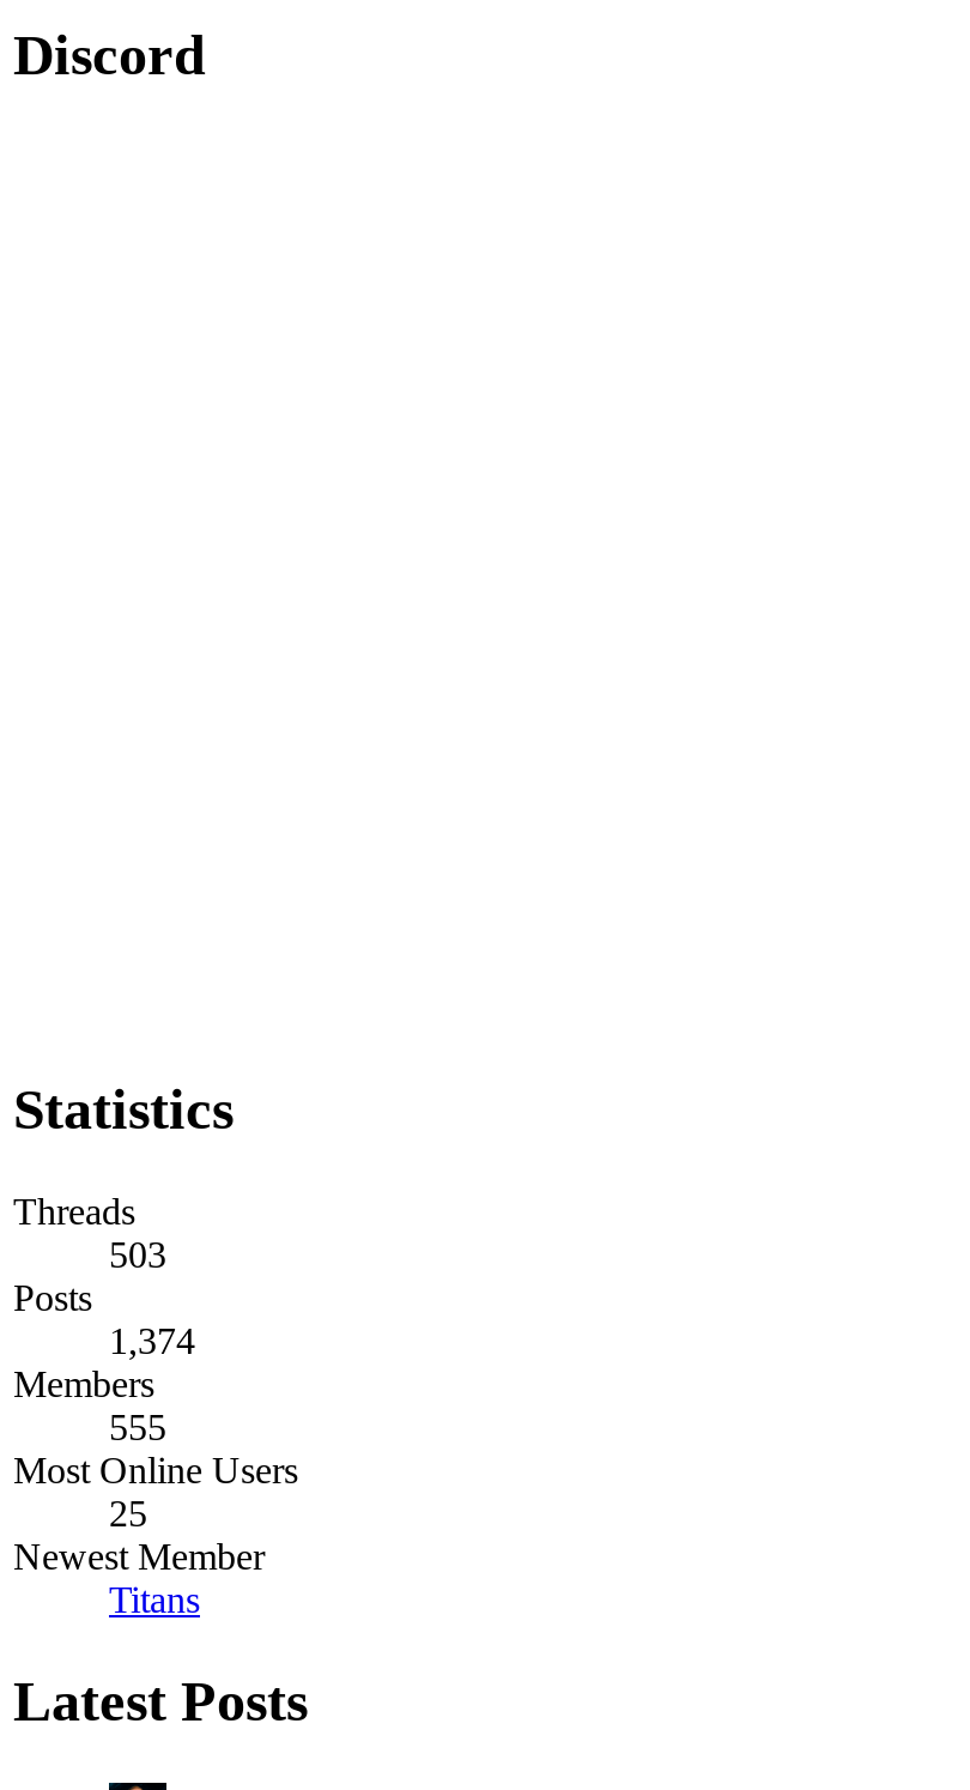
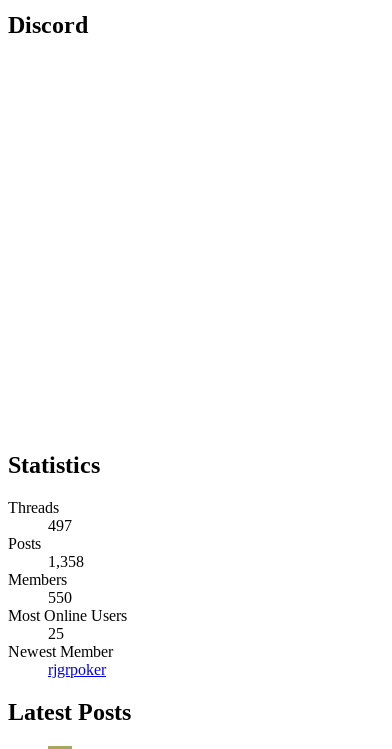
- 503
+ 497

- 1,374
+ 1,358

- 555
+ 550

- Titans
+ rjgrpoker
